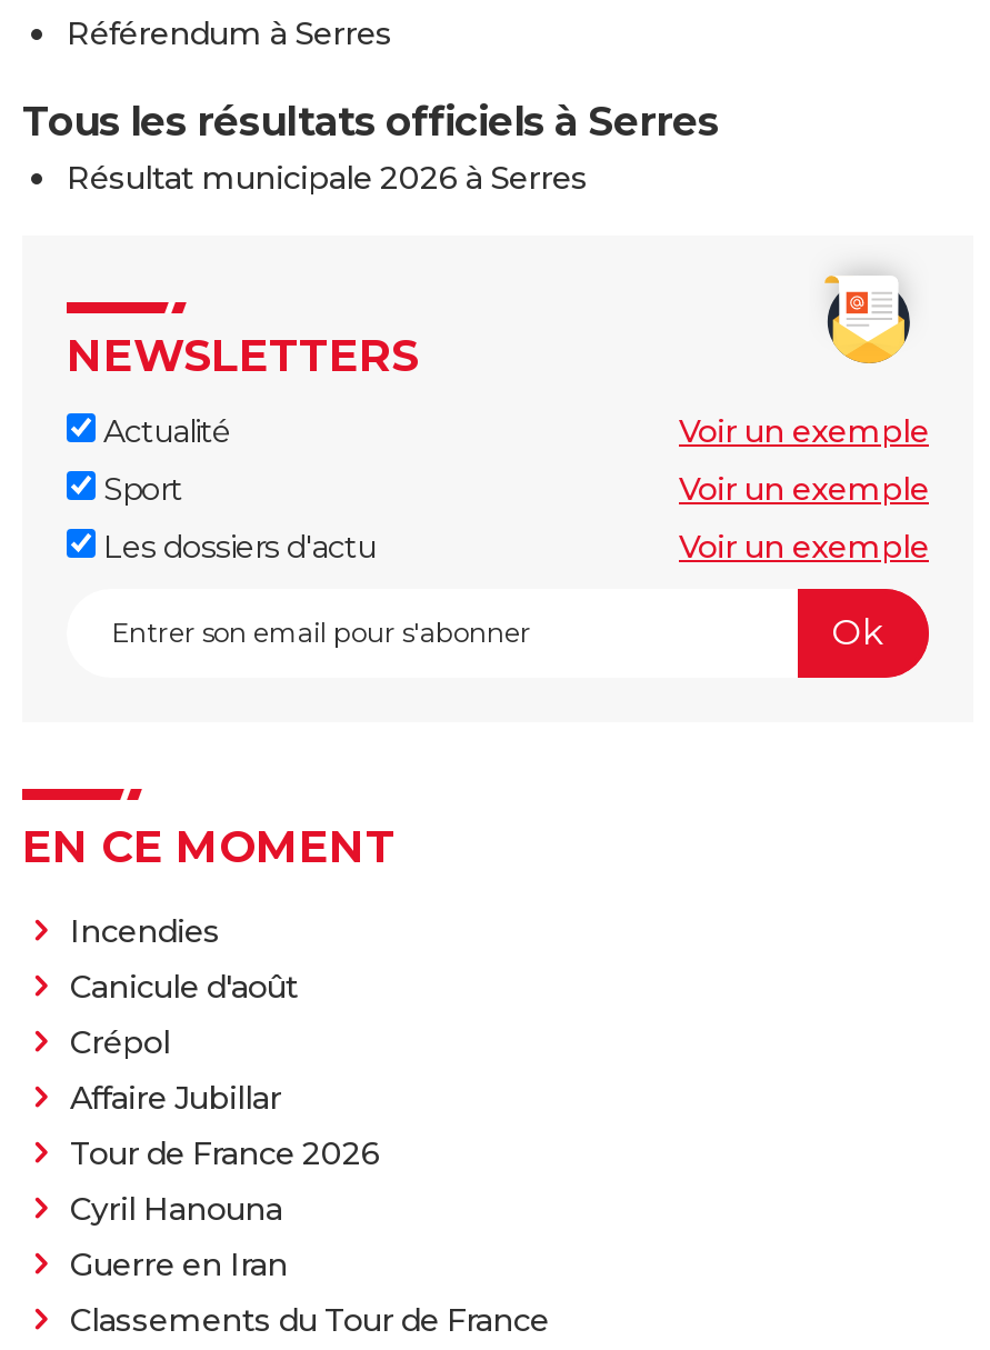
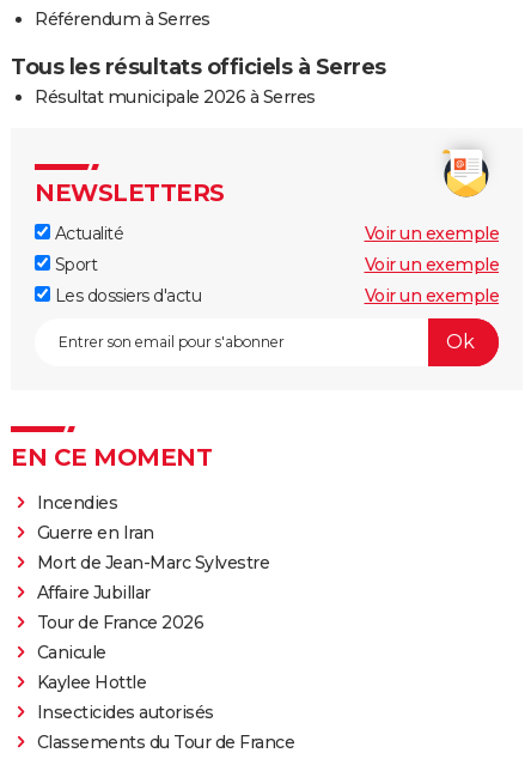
- Canicule d'août
- Crépol
+ Mort de Jean-Marc Sylvestre

- Cyril Hanouna
+ Canicule
+ Kaylee Hottle
+ Insecticides autorisés

moved up: Guerre en Iran
